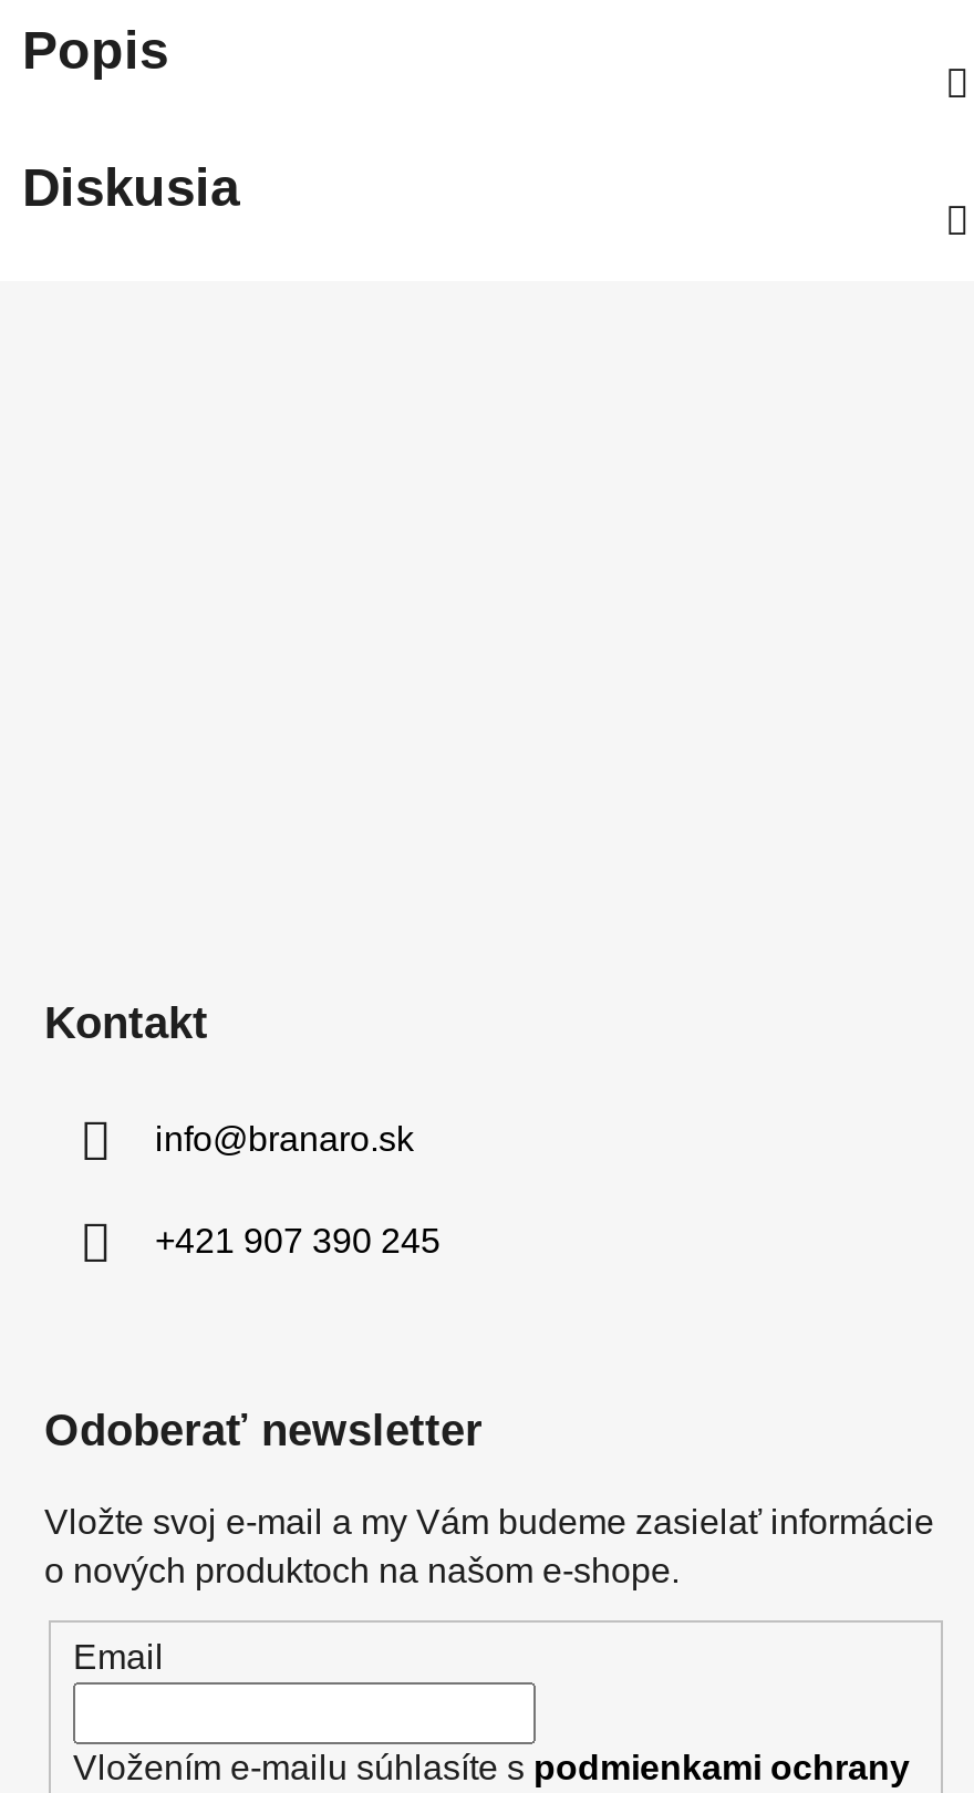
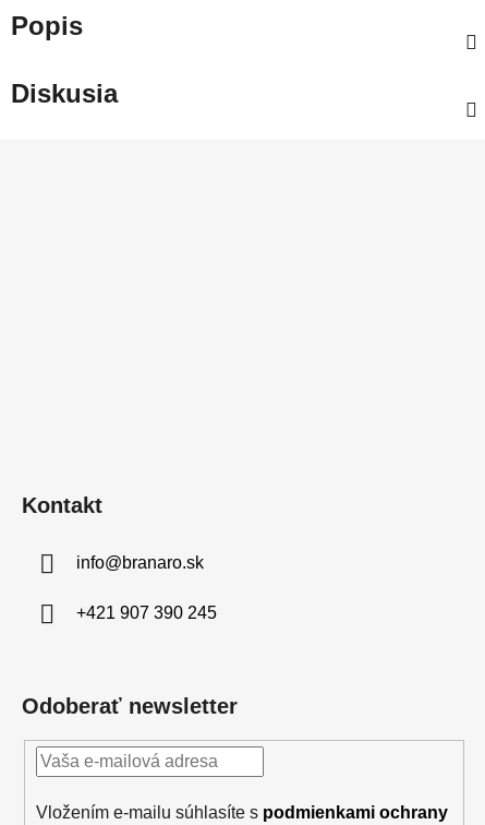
- Vložte svoj e-mail a my Vám budeme zasielať informácie
- o nových produktoch na našom e-shope.
- Email
